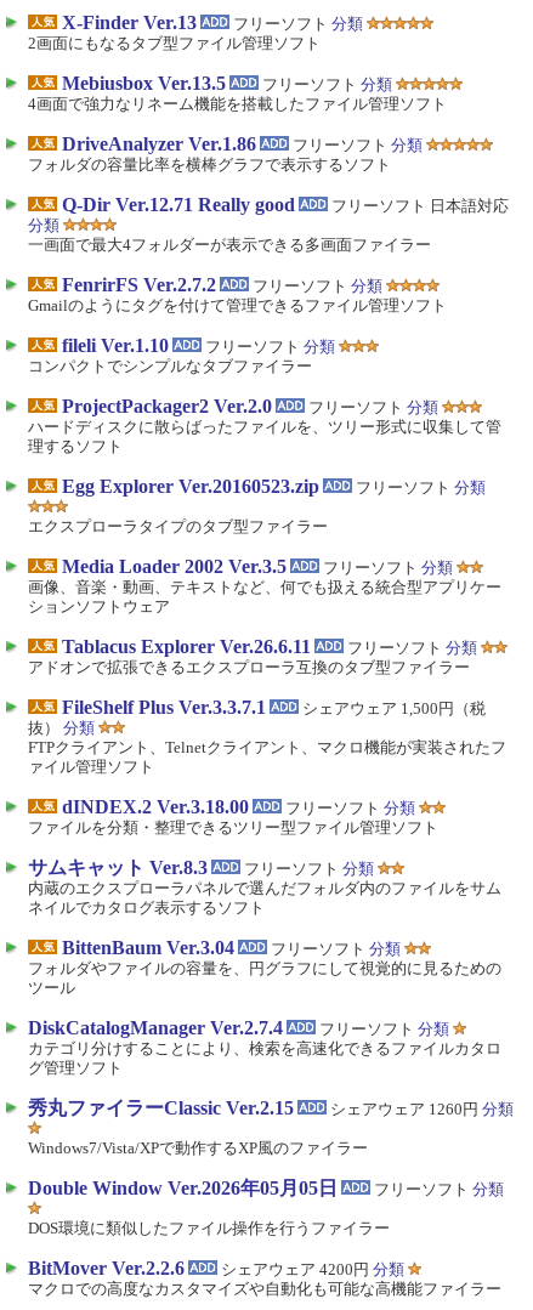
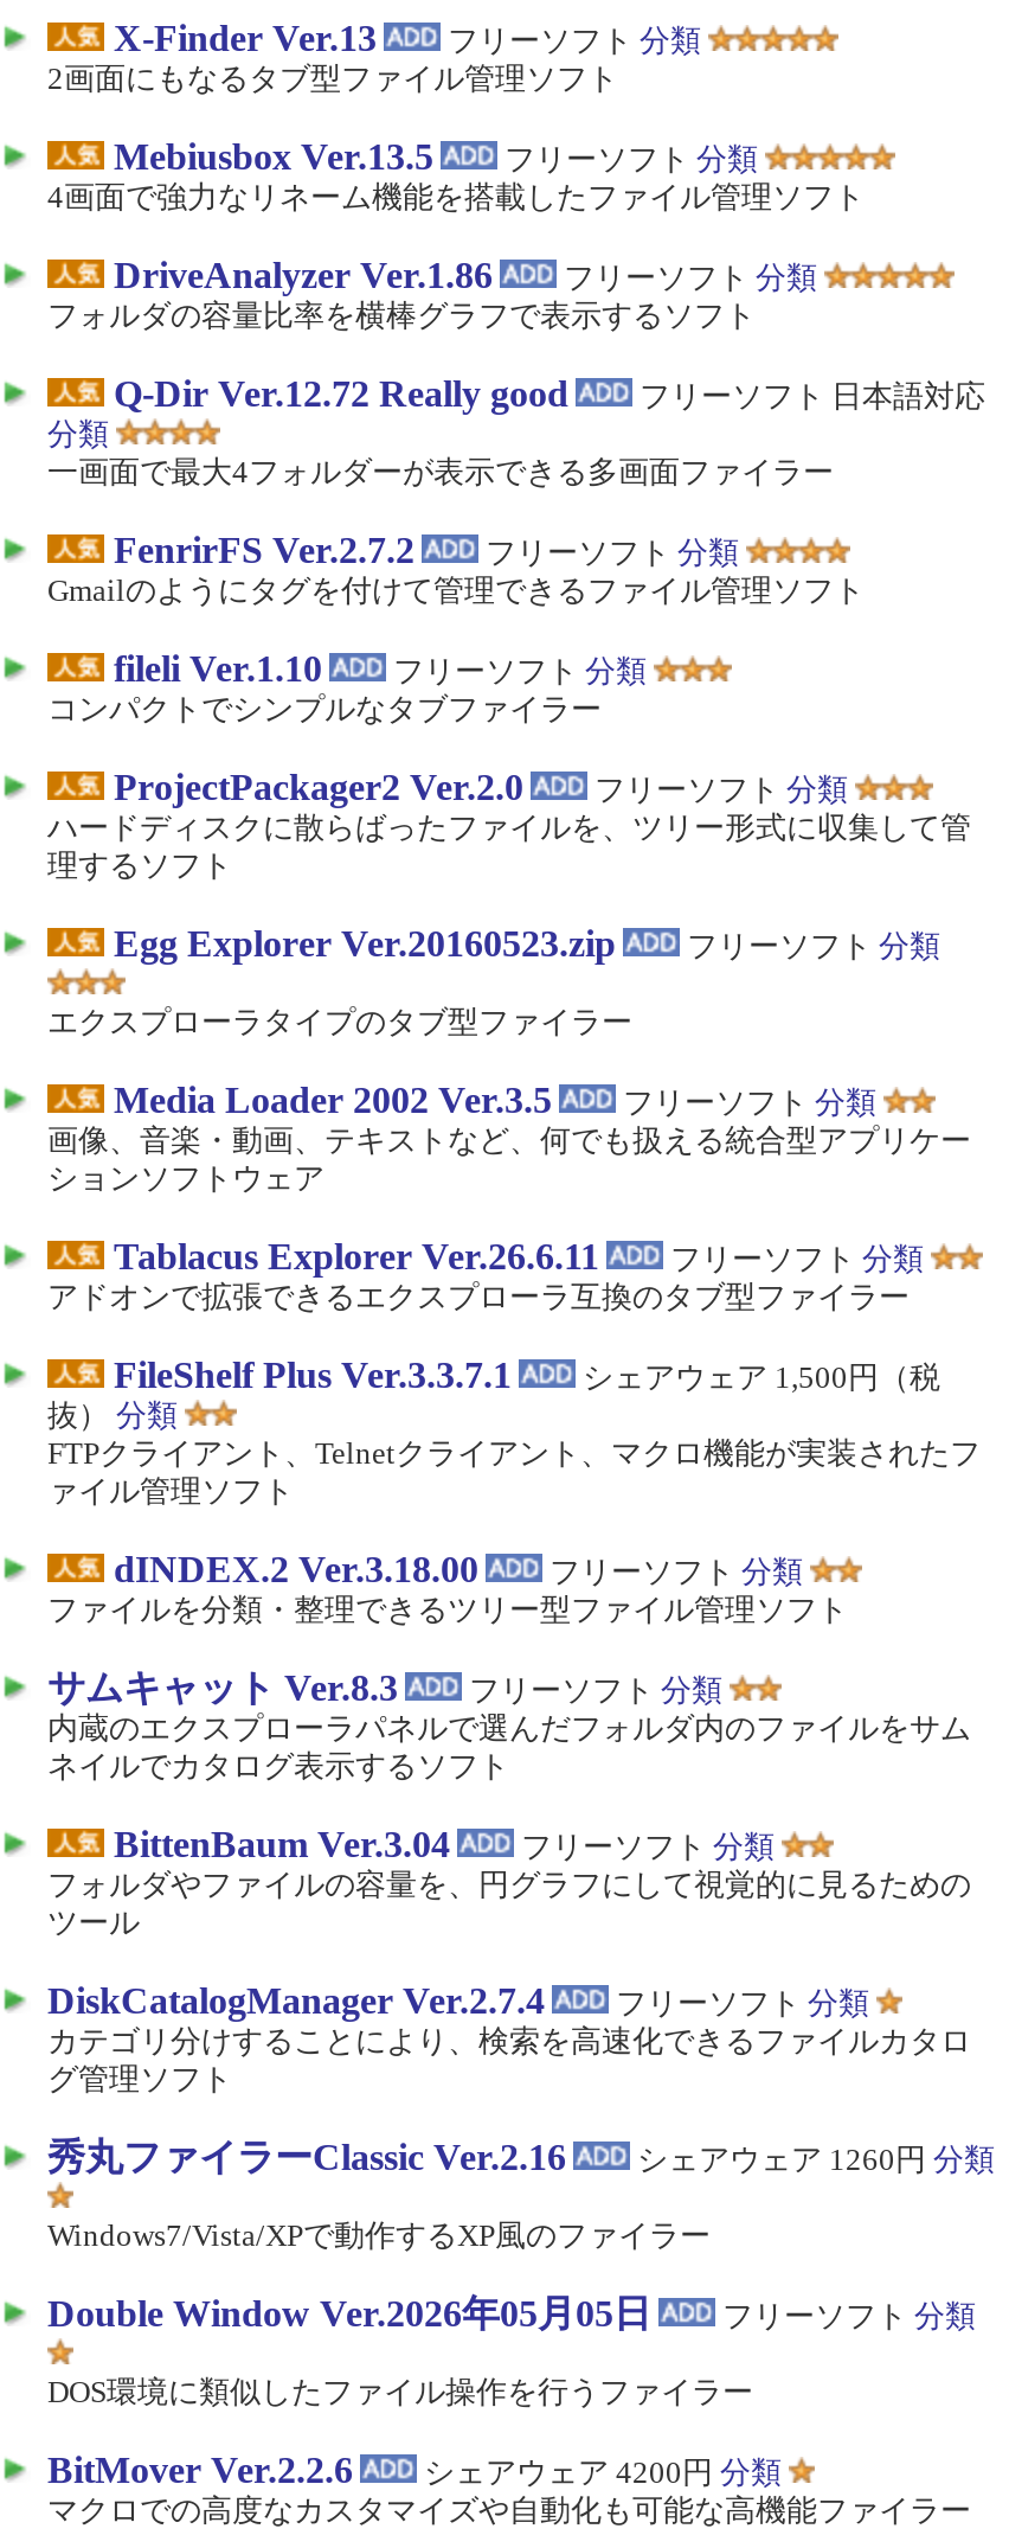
- Q-Dir Ver.12.71 Really good
+ Q-Dir Ver.12.72 Really good

- 秀丸ファイラーClassic Ver.2.15
+ 秀丸ファイラーClassic Ver.2.16
